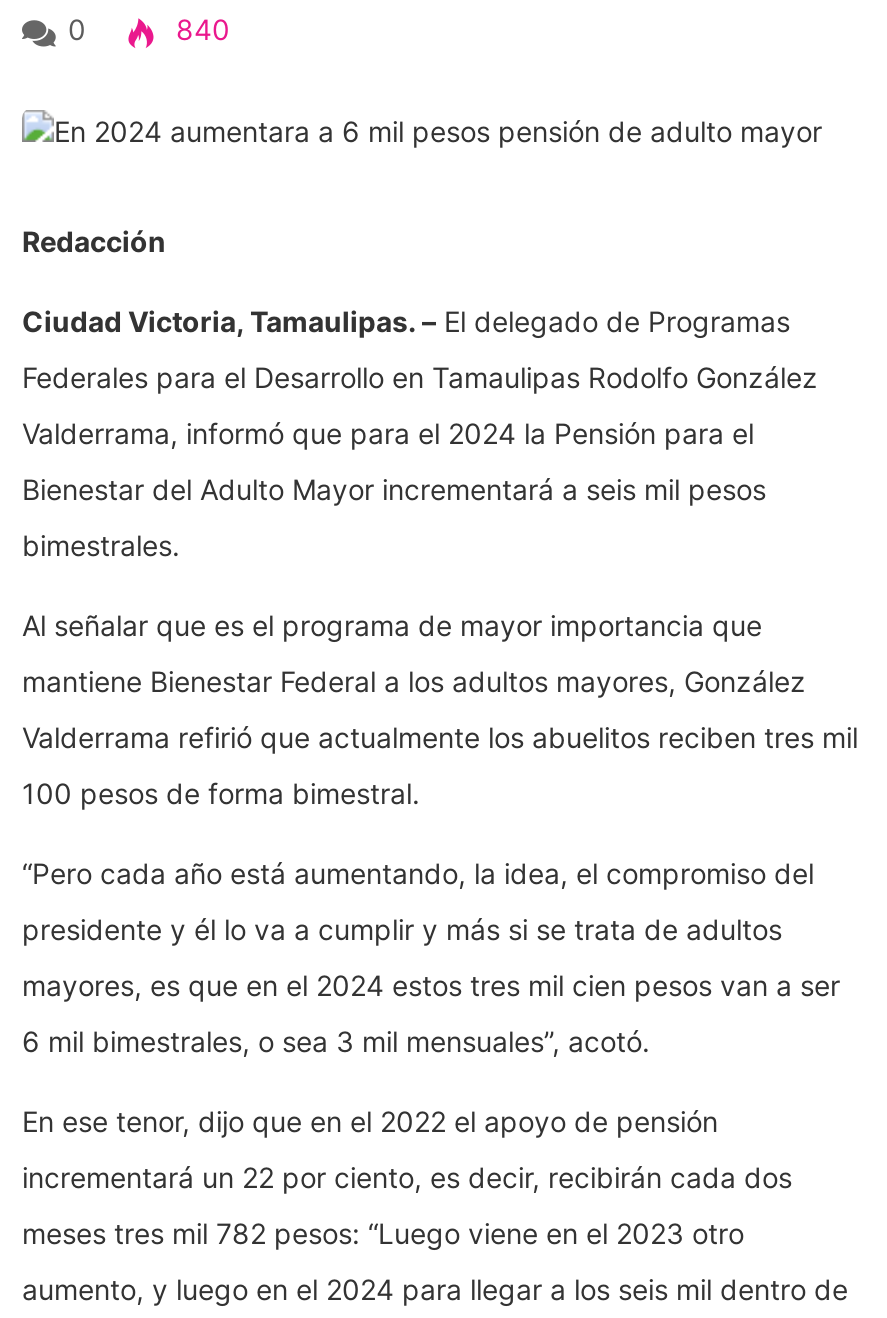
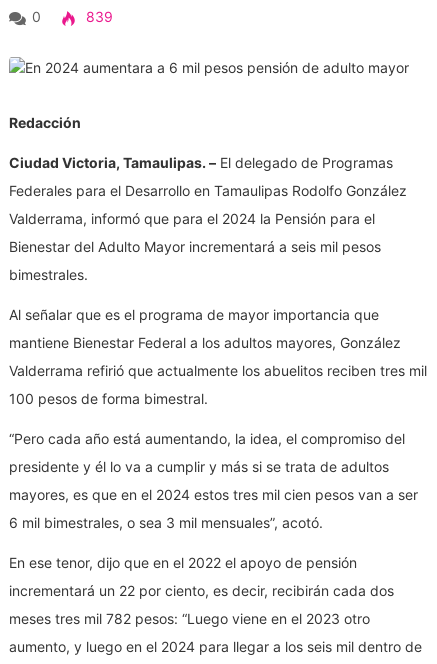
- 840
+ 839
